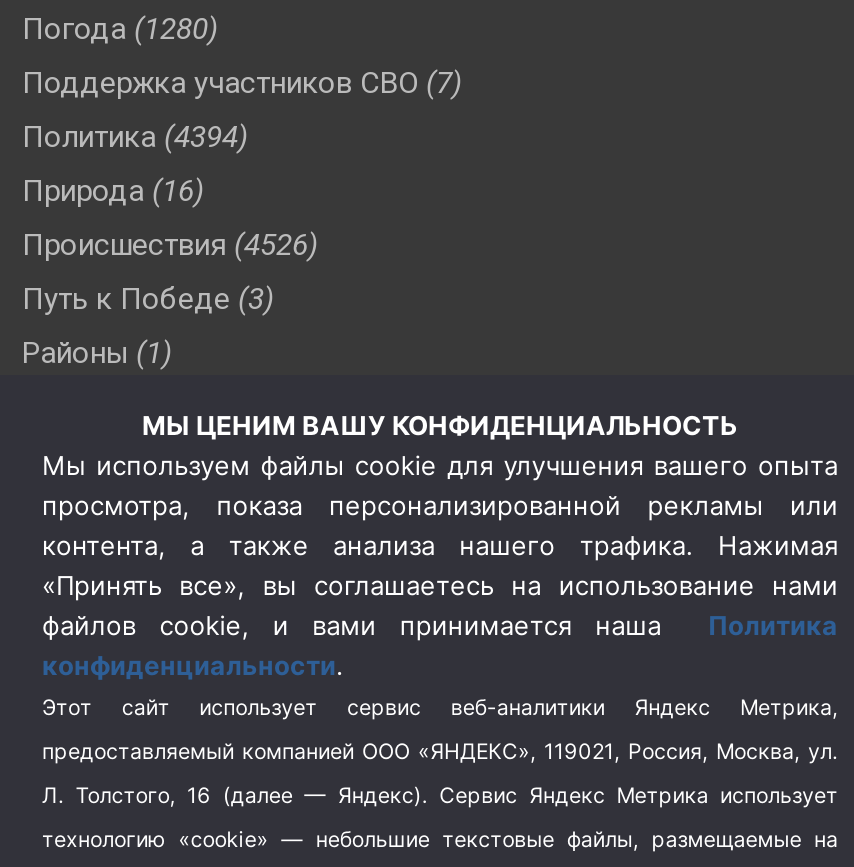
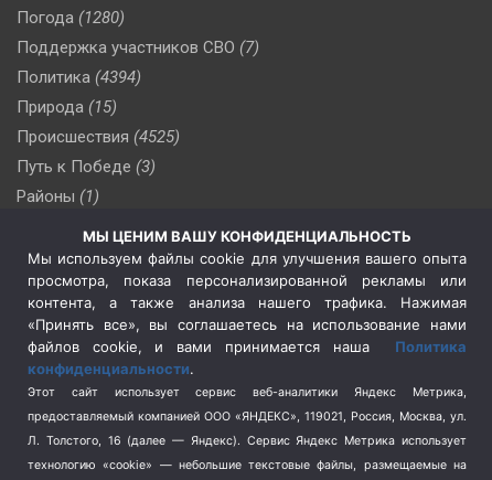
- Природа (16)
+ Природа (15)

- Происшествия (4526)
+ Происшествия (4525)
